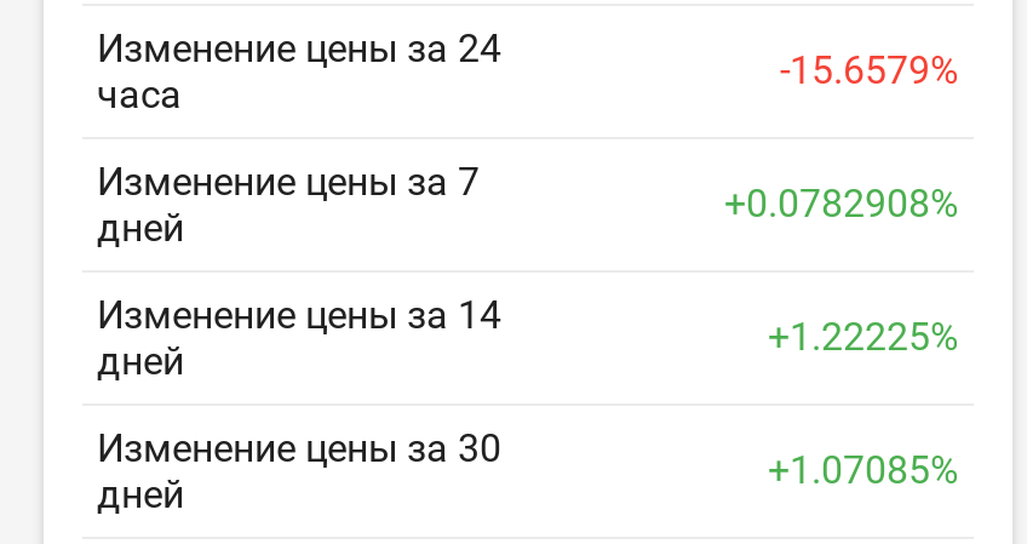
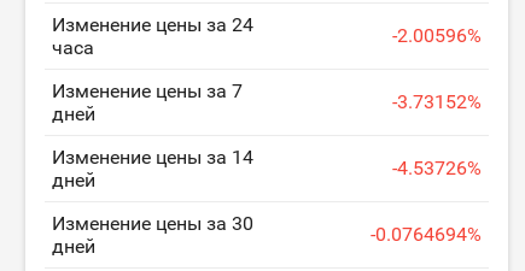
- -15.6579%
+ -2.00596%

- +0.0782908%
+ -3.73152%

- +1.22225%
+ -4.53726%

- +1.07085%
+ -0.0764694%
